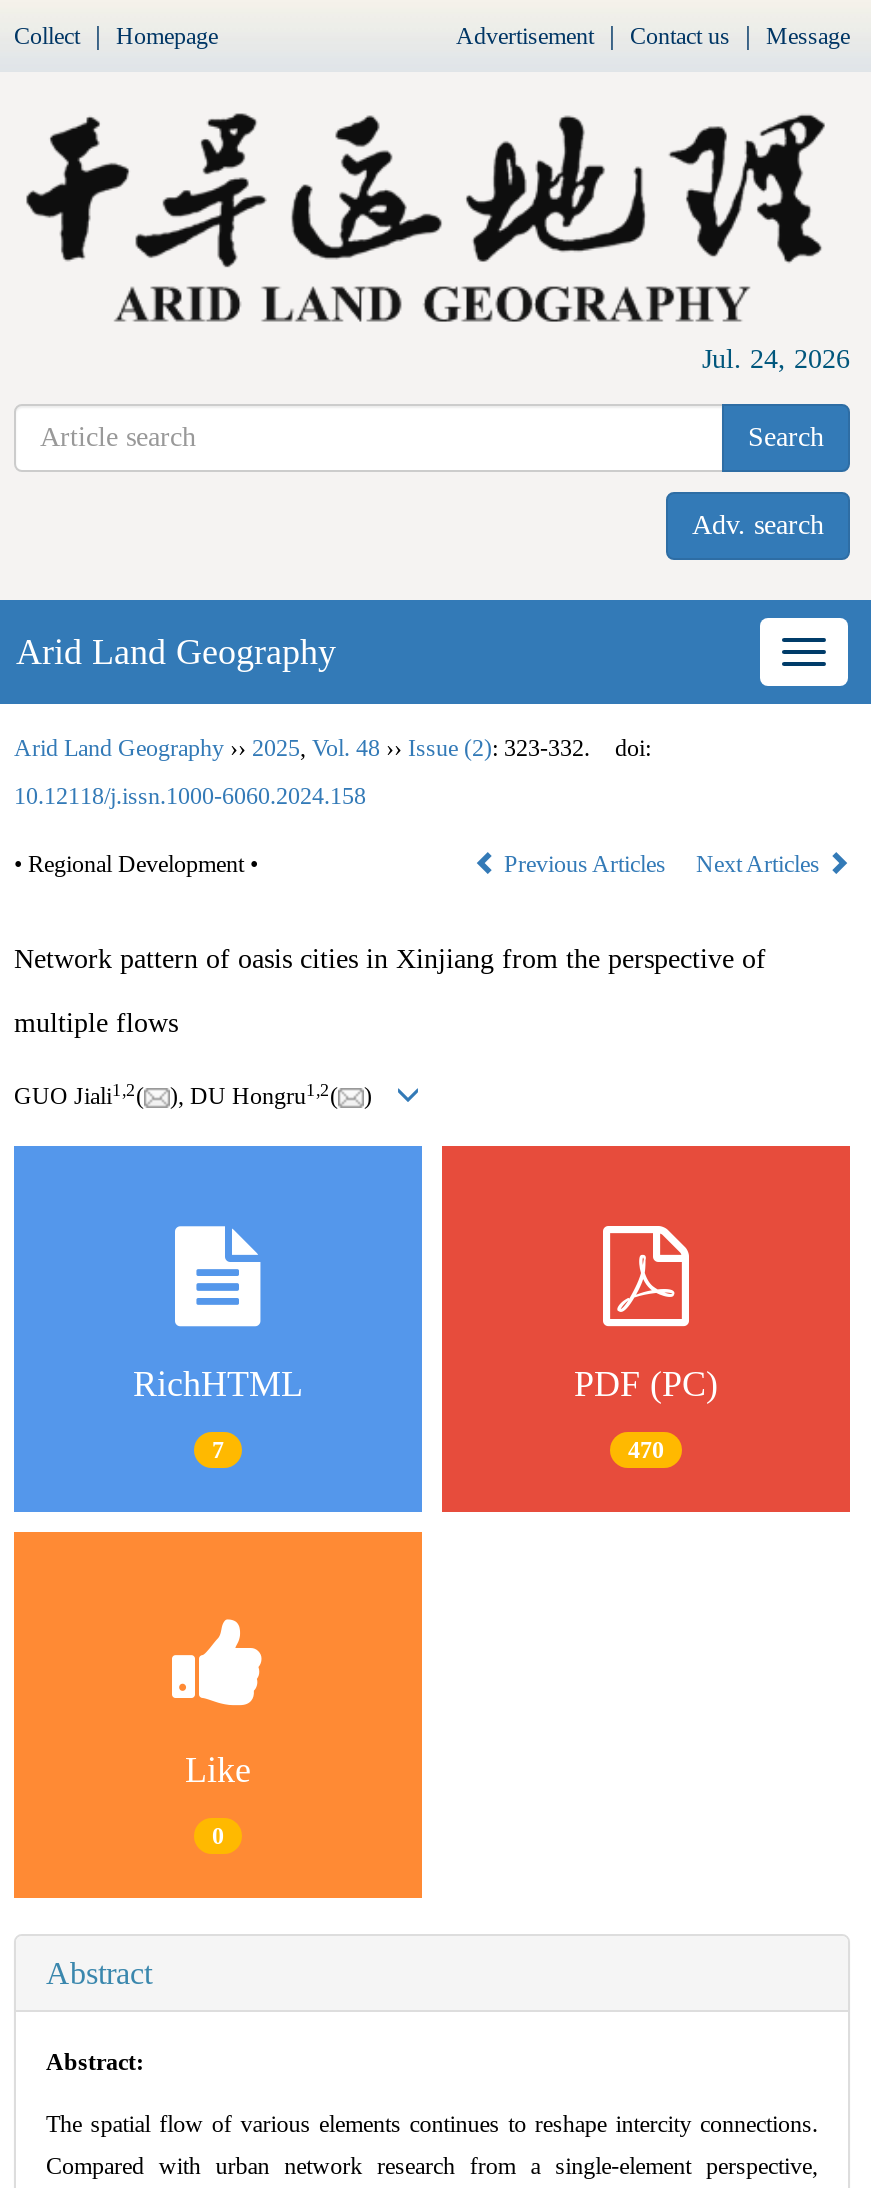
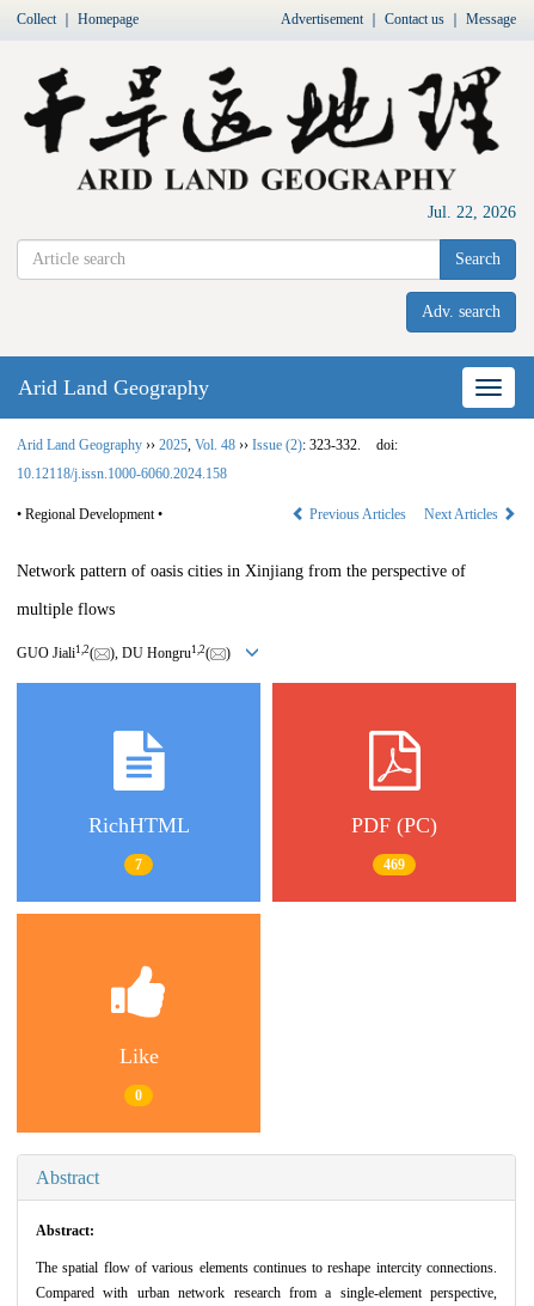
- Jul. 24, 2026
+ Jul. 22, 2026

- 470
+ 469
